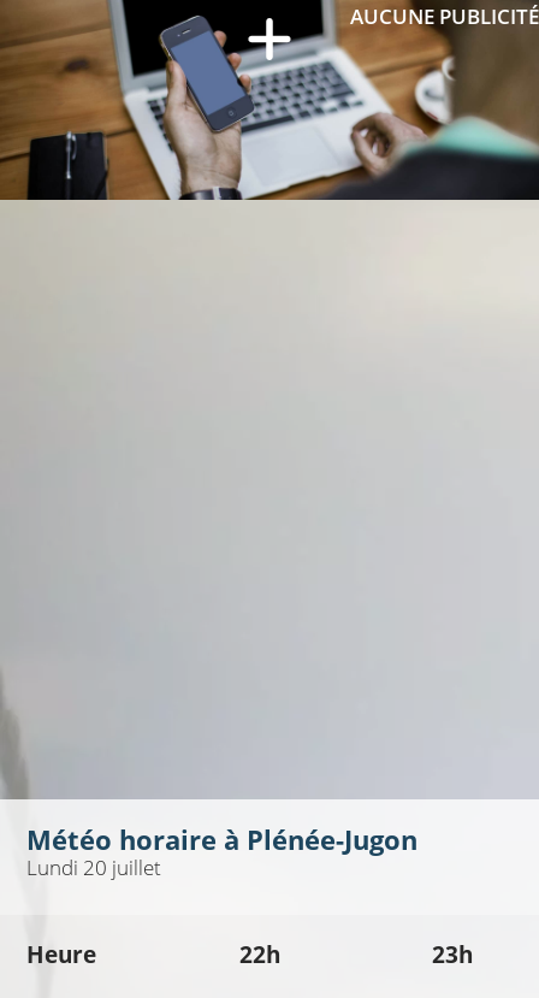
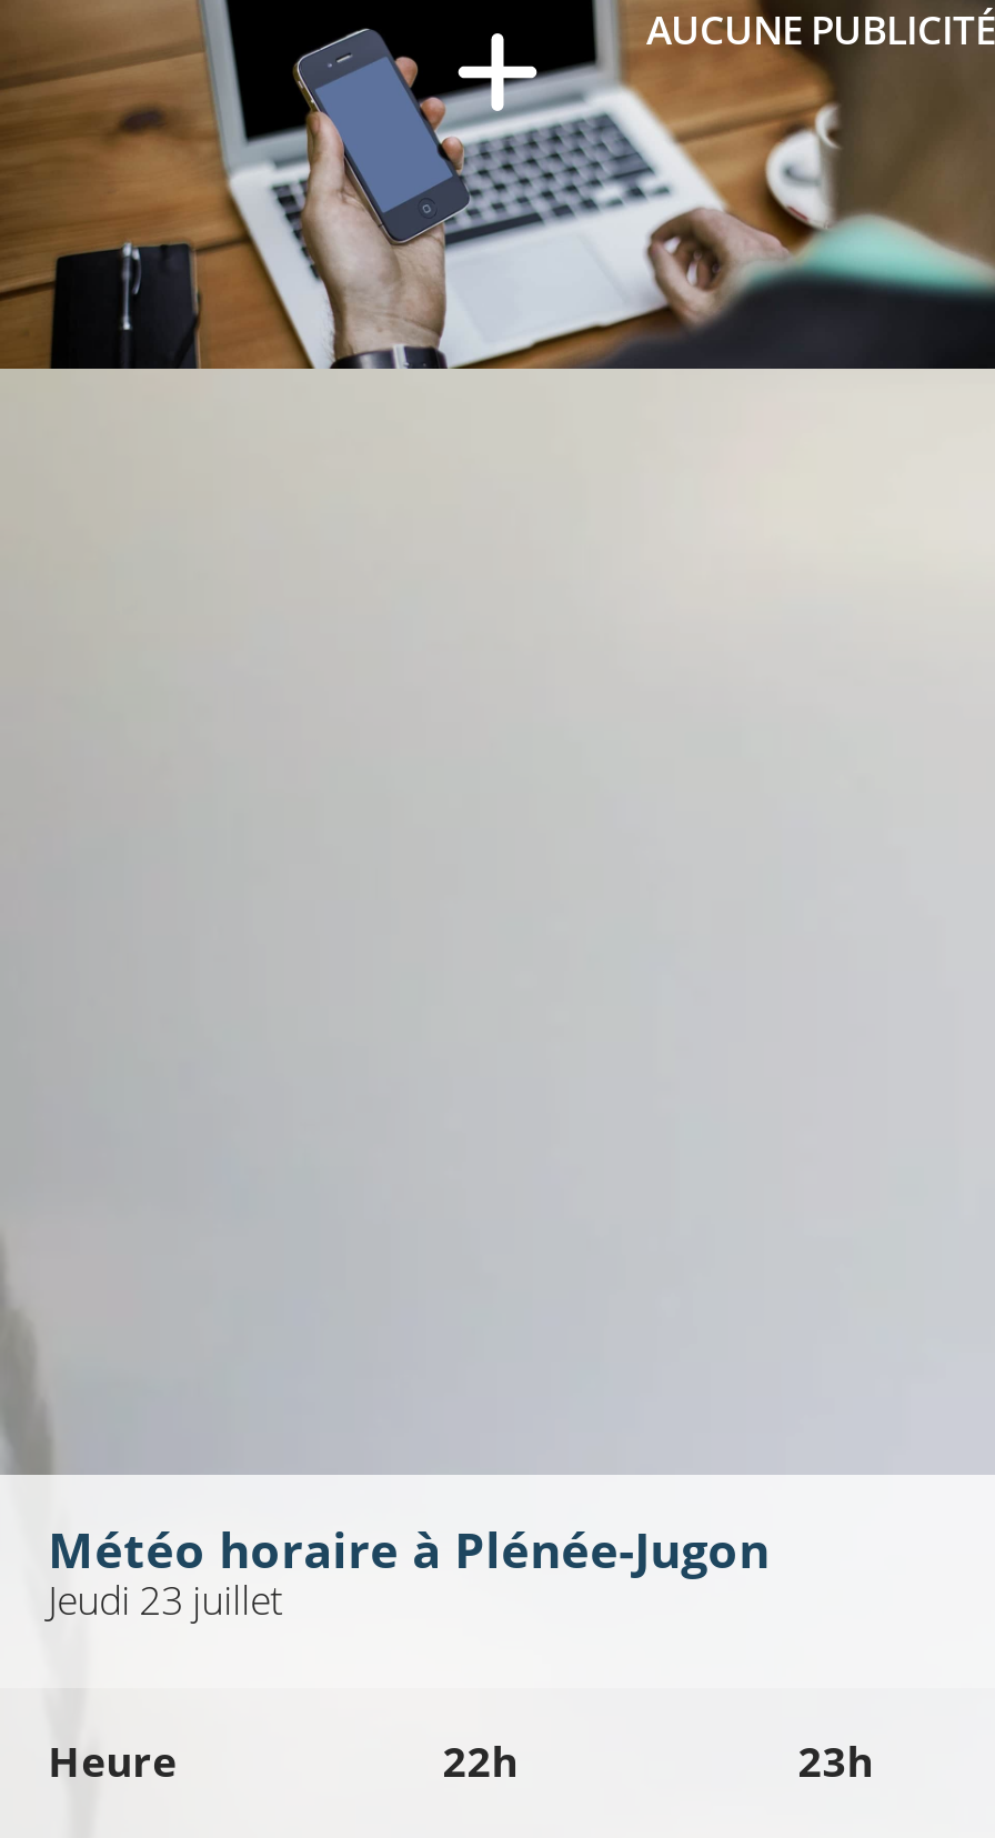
- Lundi 20 juillet
+ Jeudi 23 juillet
